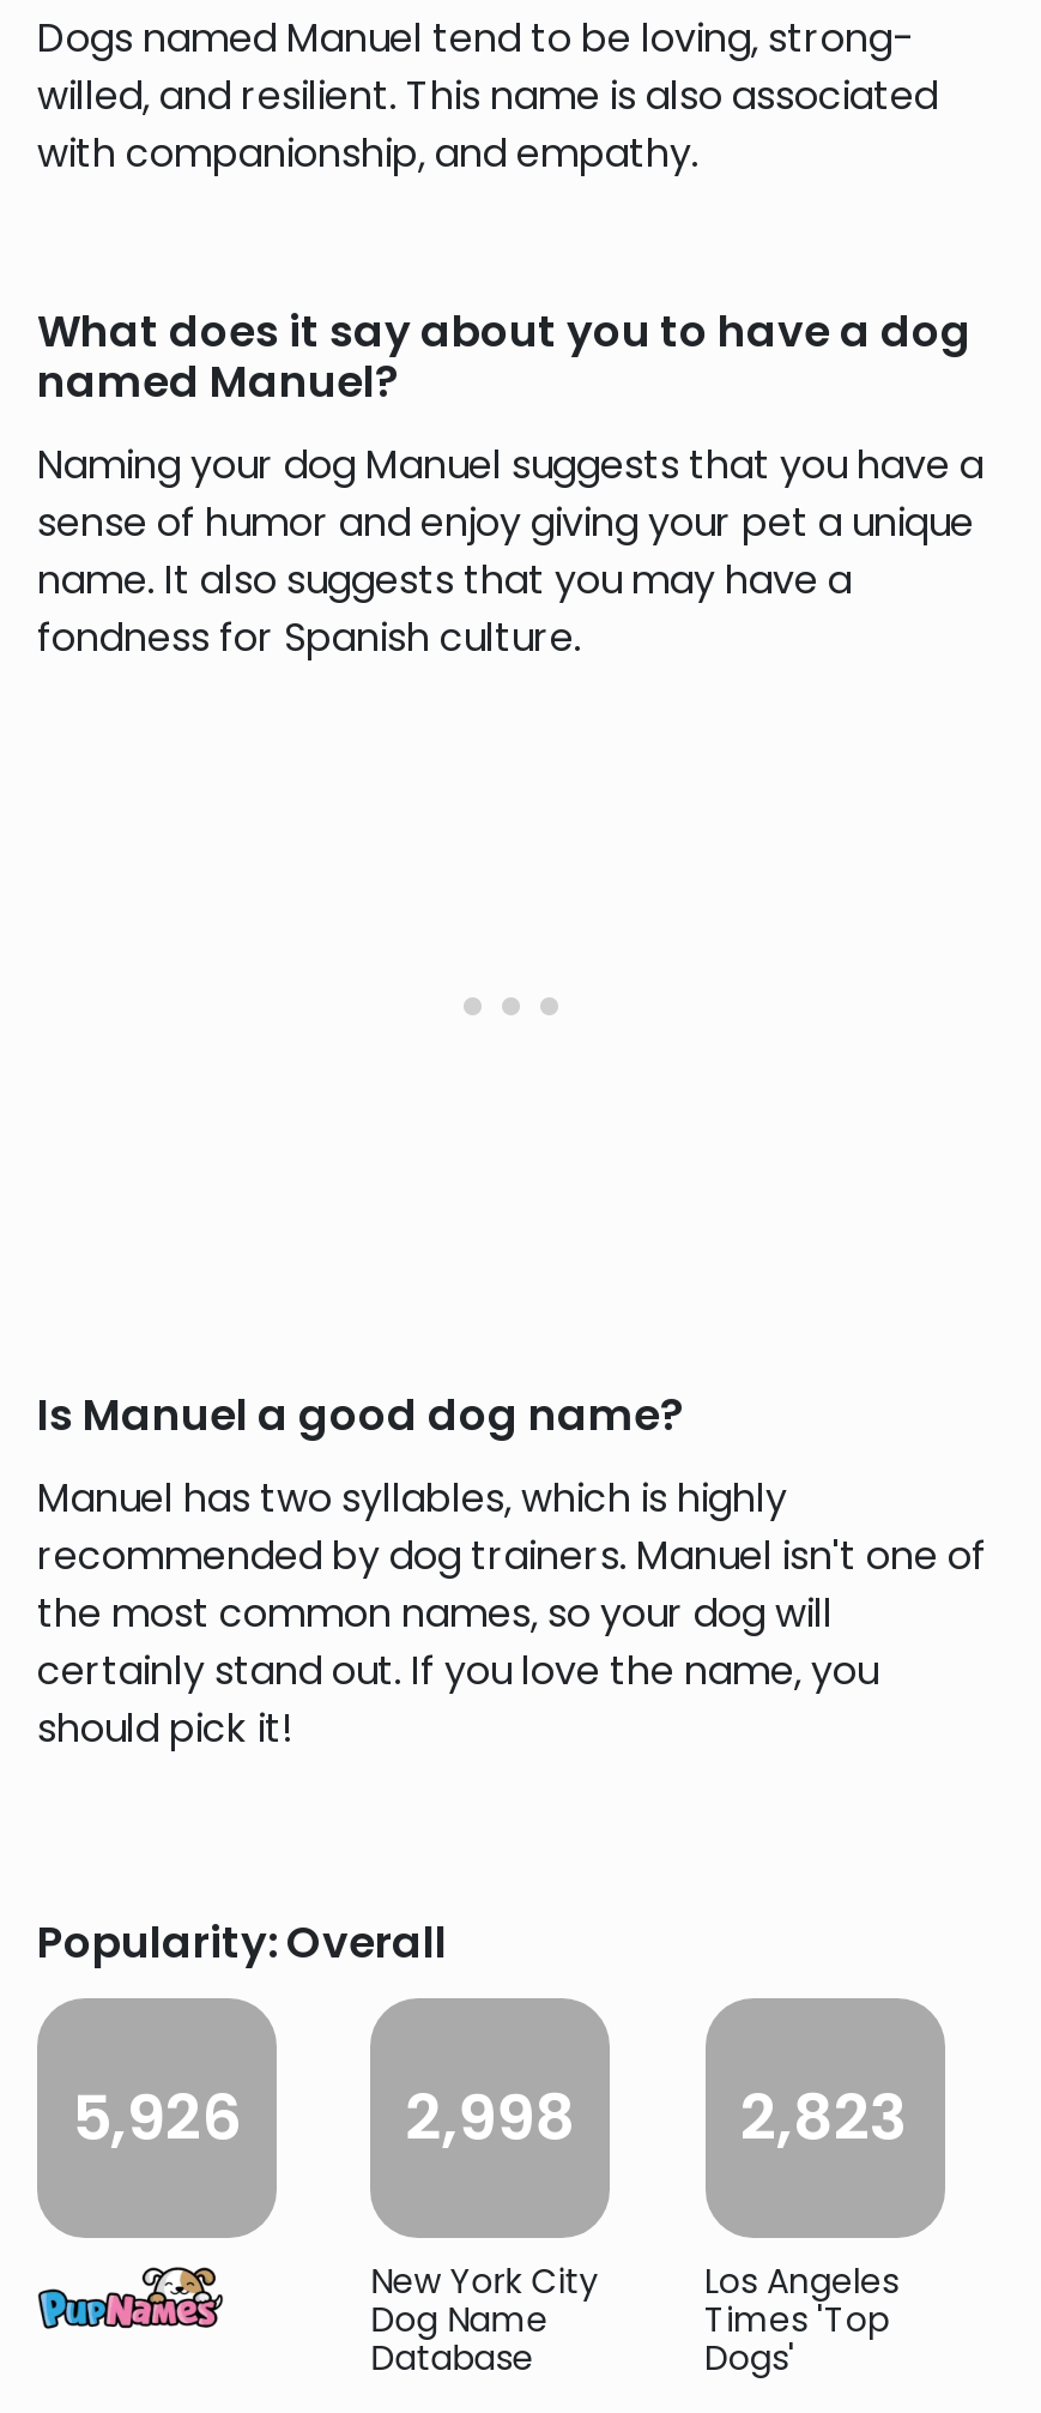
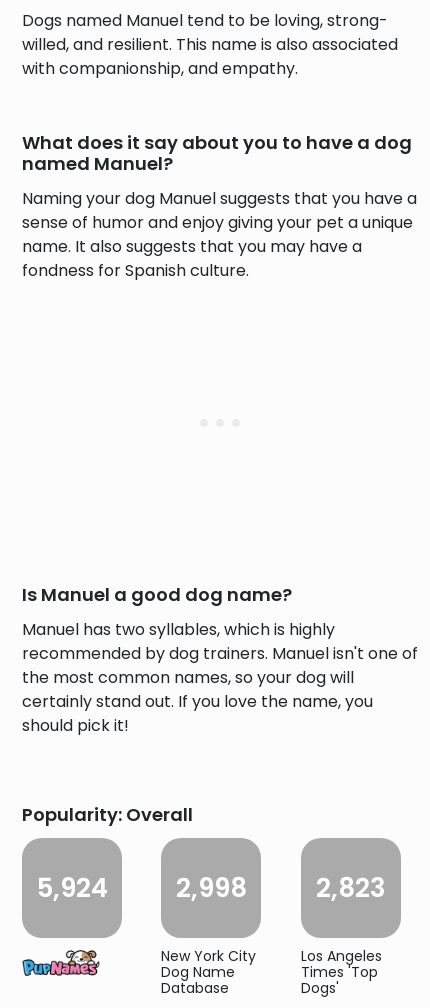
- 5,926 2,998 2,823
+ 5,924 2,998 2,823
